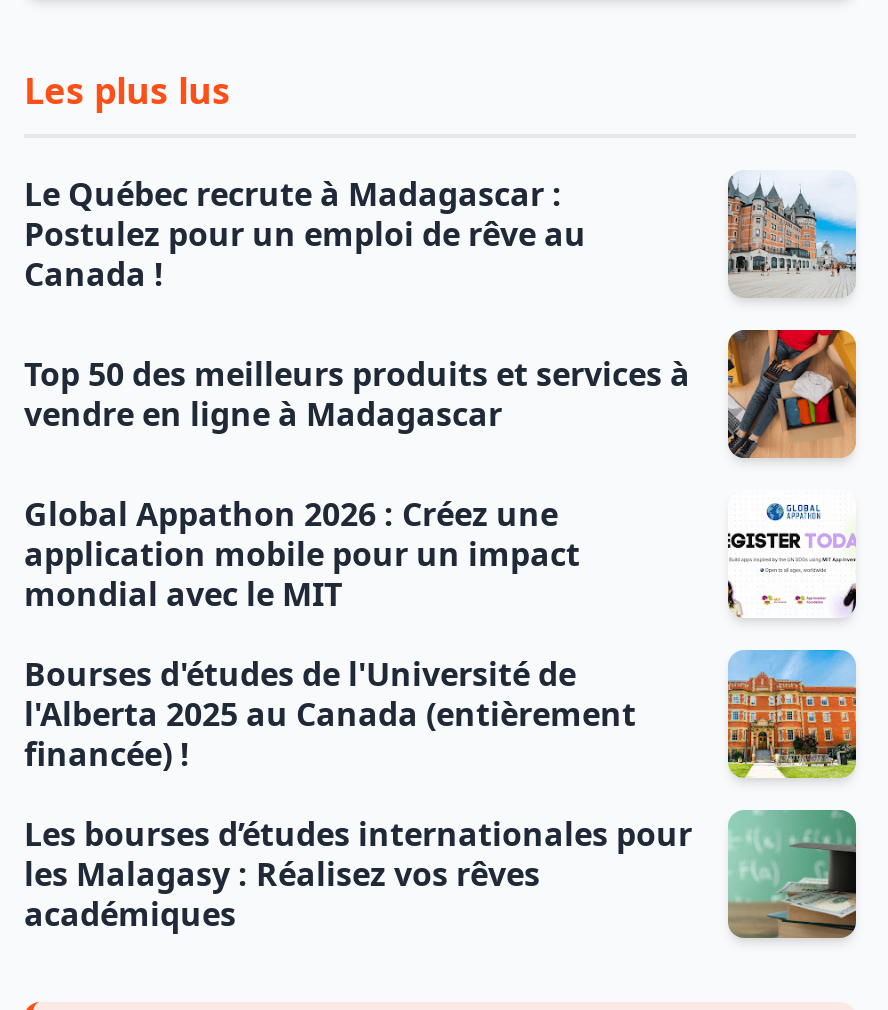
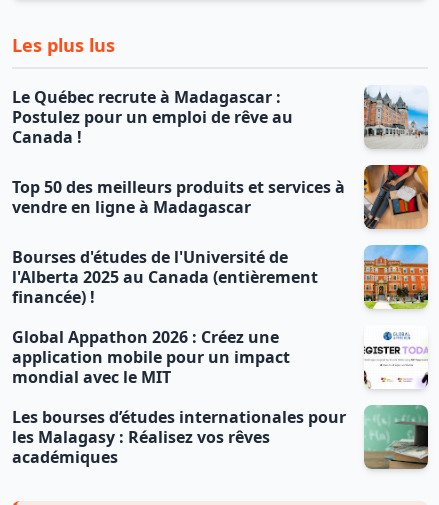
moved down: Global Appathon 2026 : Créez une | application mobile pour un impact | mondial avec le MIT

moved up: Bourses d'études de l'Université de | l'Alberta 2025 au Canada (entièrement | financée) !
